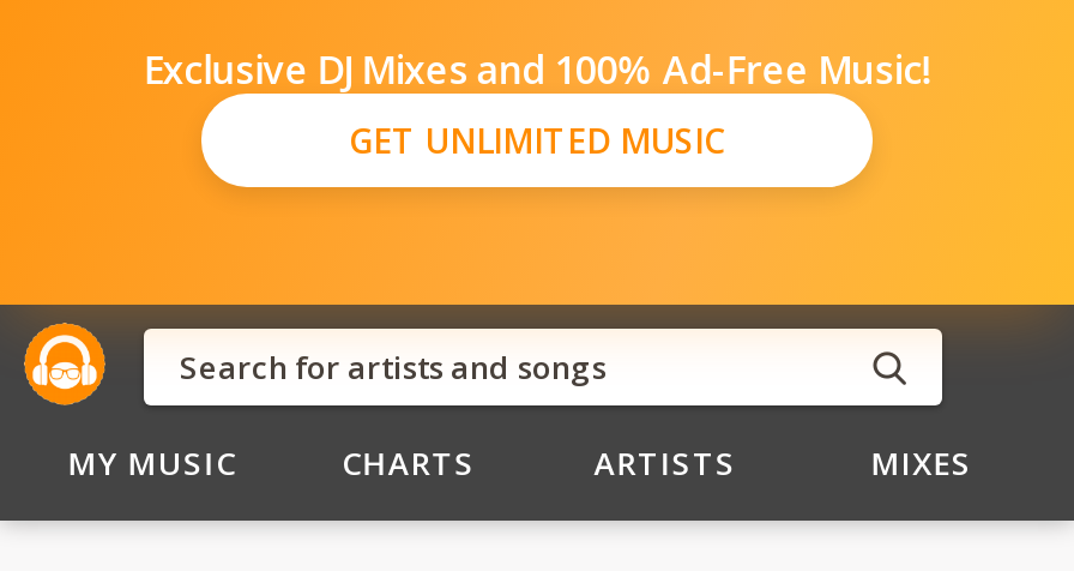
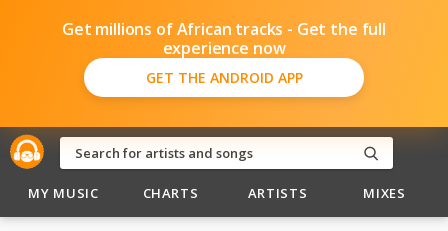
- Exclusive DJ Mixes and 100% Ad-Free Music!
- GET UNLIMITED MUSIC
+ Get millions of African tracks - Get the full
+ experience now
+ GET THE ANDROID APP
